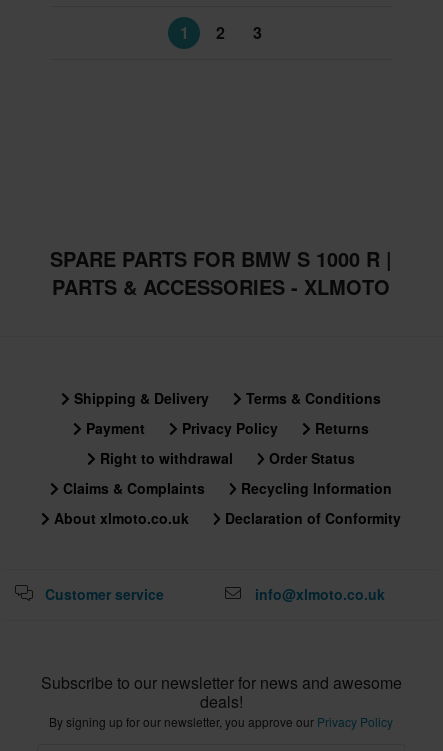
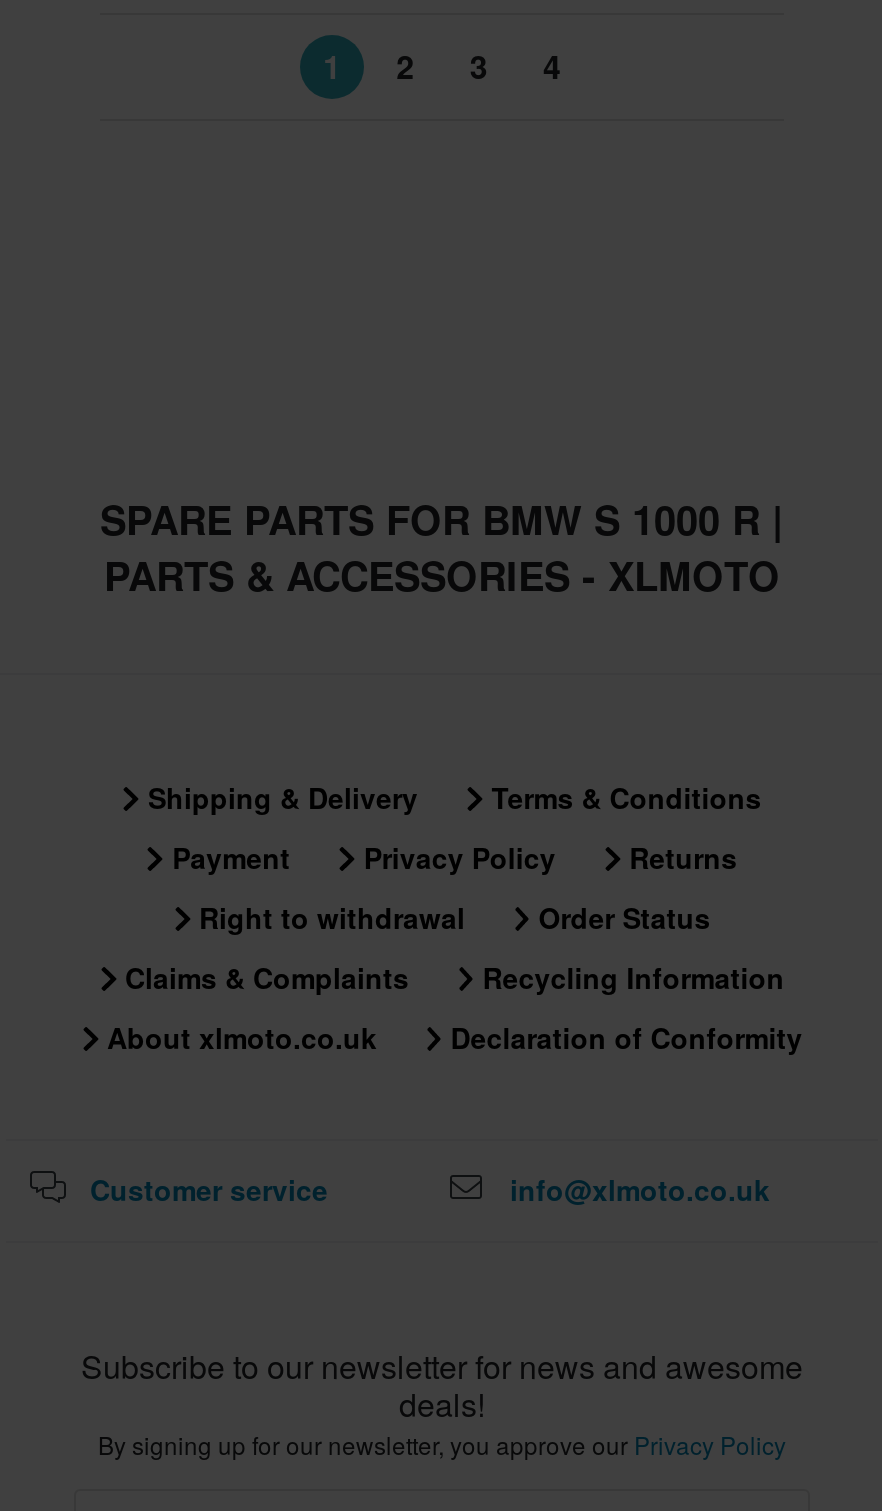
+ 4
